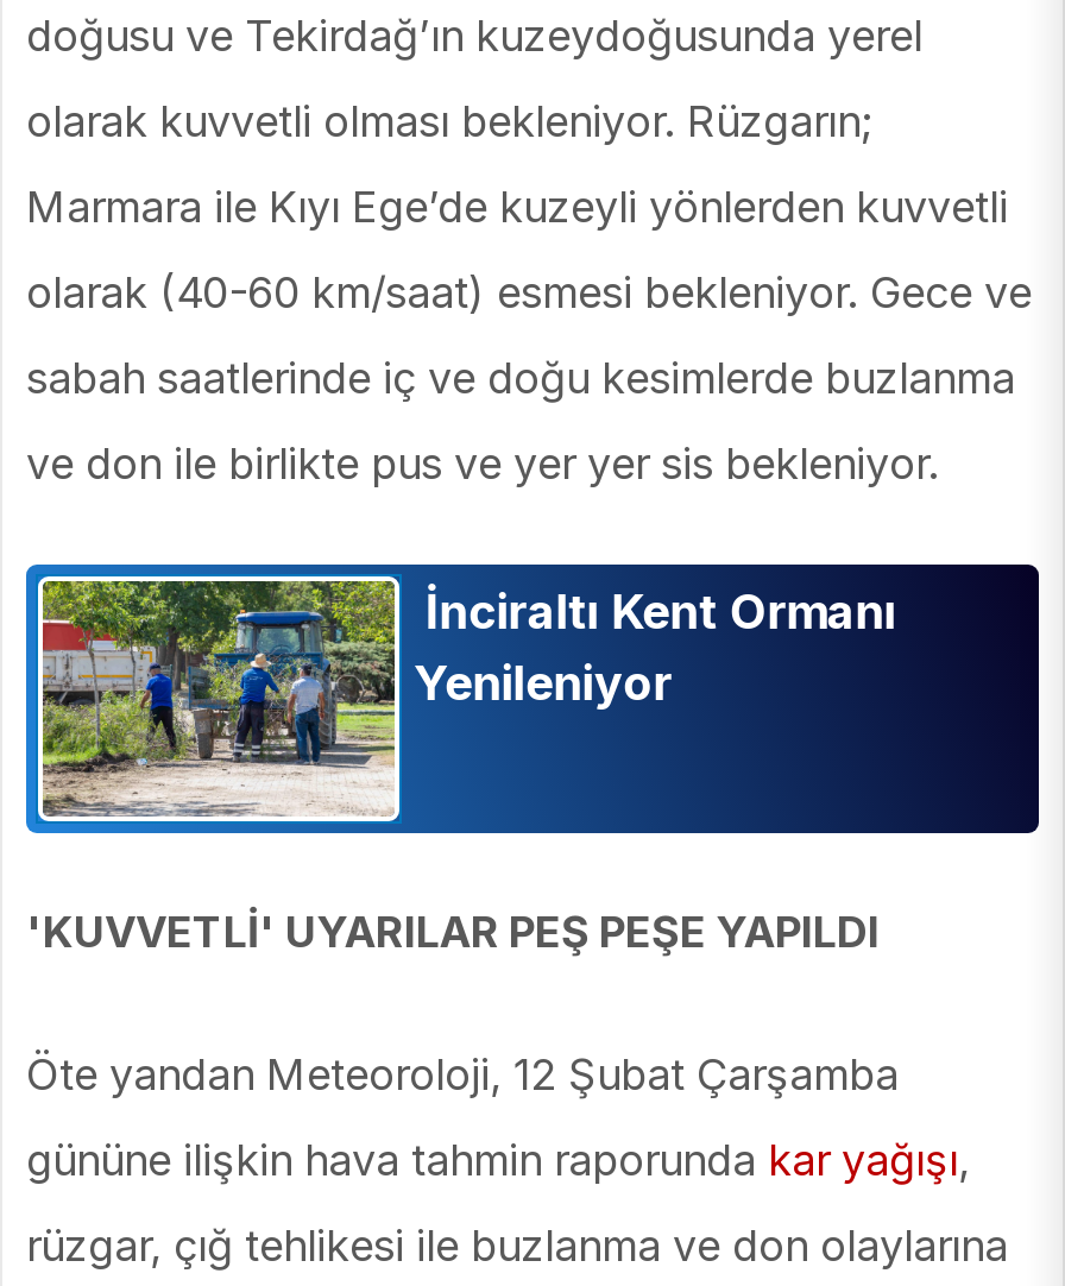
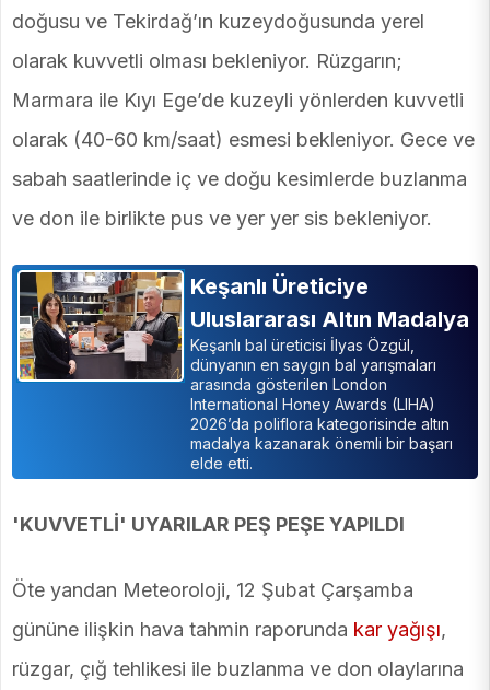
- [image]
- İnciraltı Kent Ormanı
- Yenileniyor
+ [image]
+ Keşanlı Üreticiye
+ Uluslararası Altın Madalya
+ Keşanlı bal üreticisi İlyas Özgül,
+ dünyanın en saygın bal yarışmaları
+ arasında gösterilen London
+ International Honey Awards (LIHA)
+ 2026’da poliflora kategorisinde altın
+ madalya kazanarak önemli bir başarı
+ elde etti.
